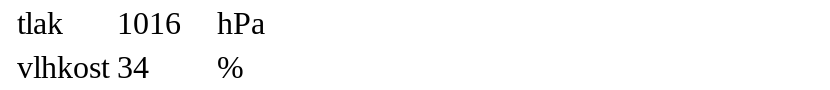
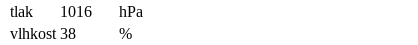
- vlhkost 34
+ vlhkost 38
